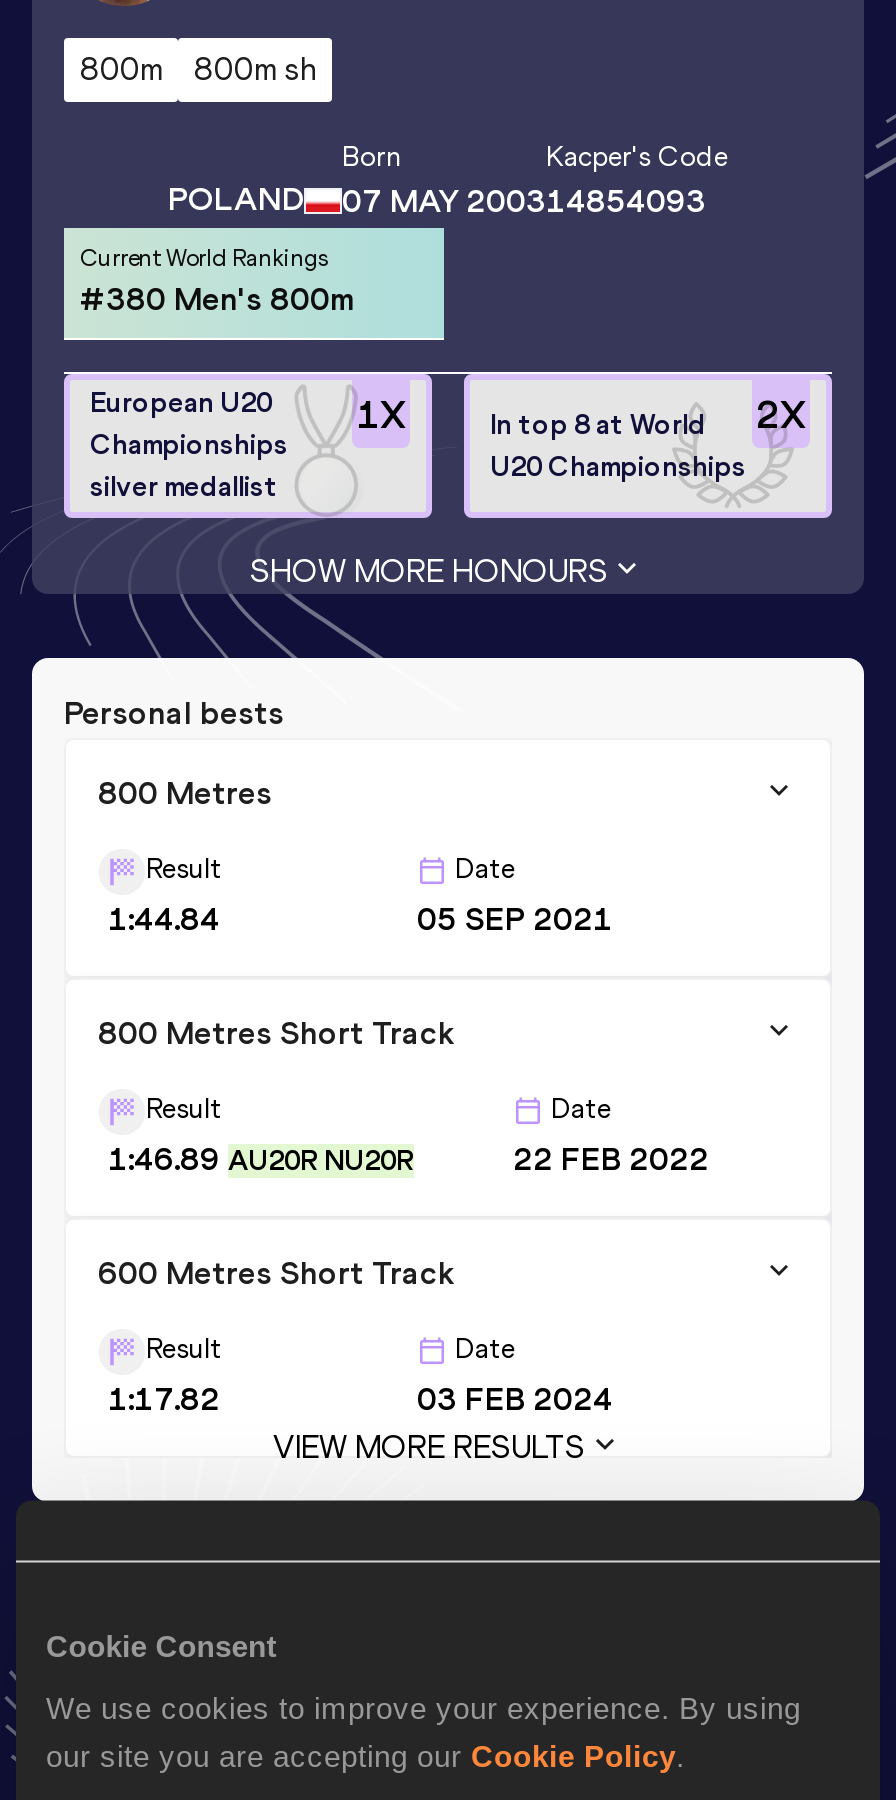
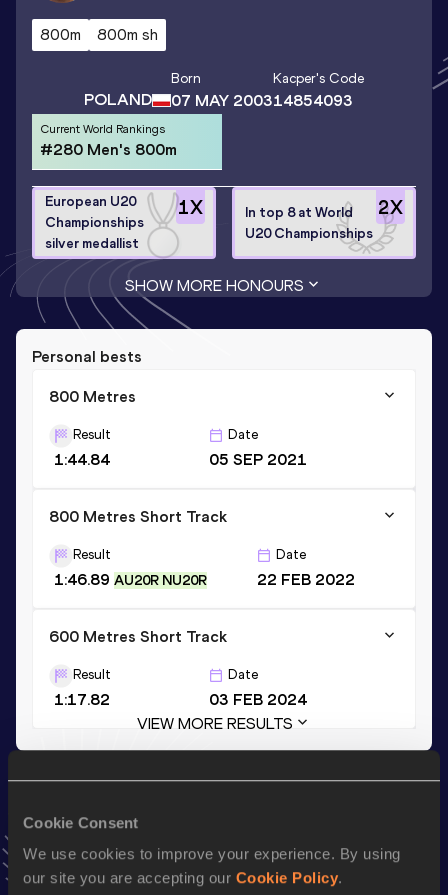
- #380 Men's 800m
+ #280 Men's 800m
